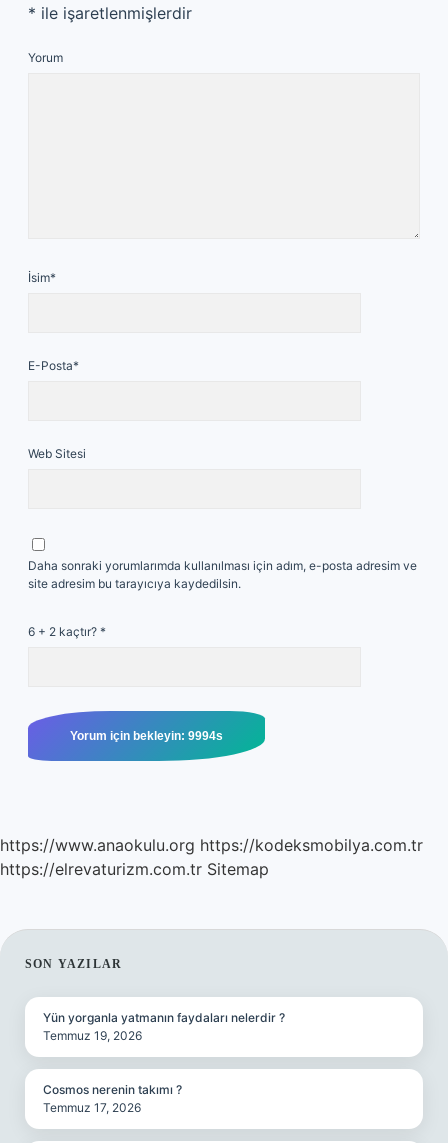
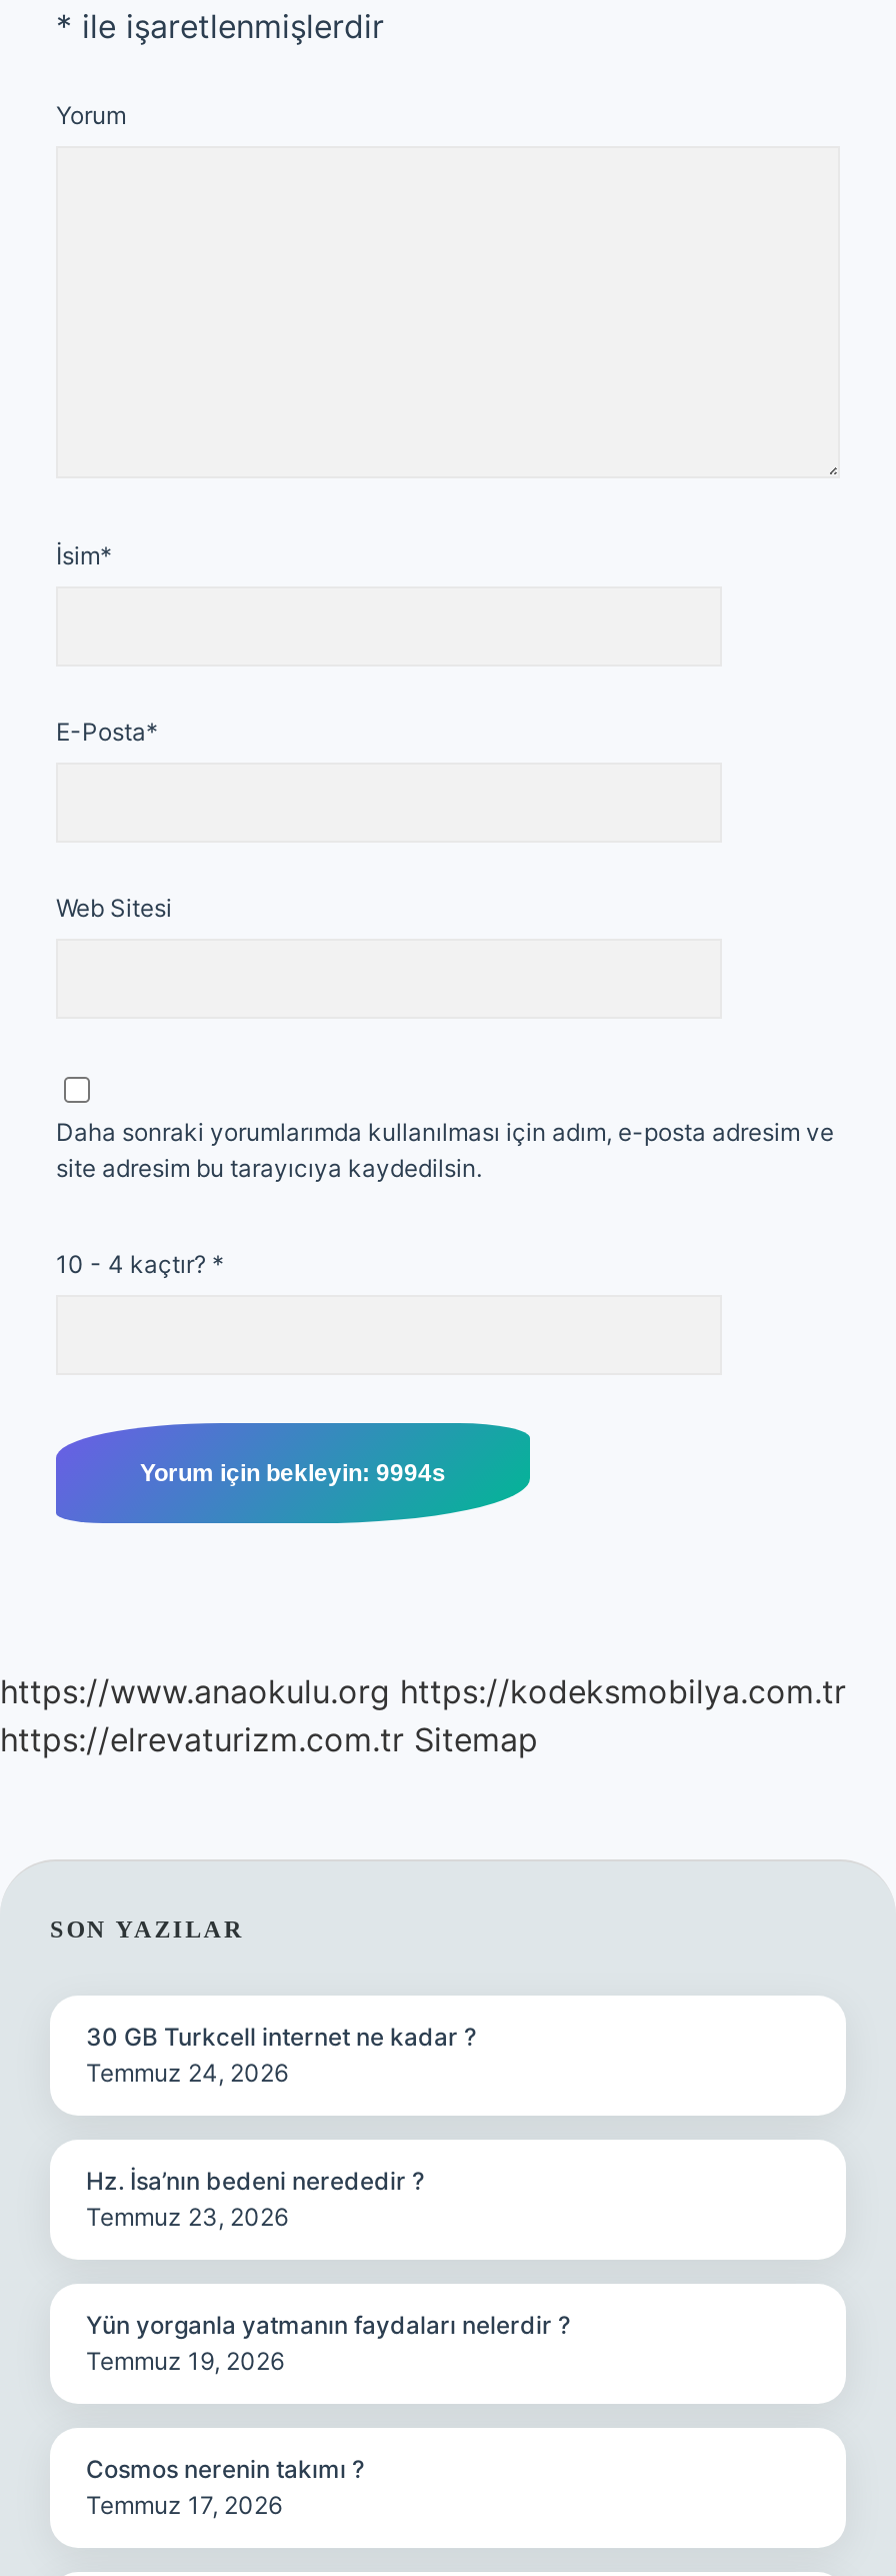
- 6 + 2 kaçtır? *
+ 10 - 4 kaçtır? *

+ 30 GB Turkcell internet ne kadar ?
+ Temmuz 24, 2026

+ Hz. İsa’nın bedeni nerededir ?
+ Temmuz 23, 2026
